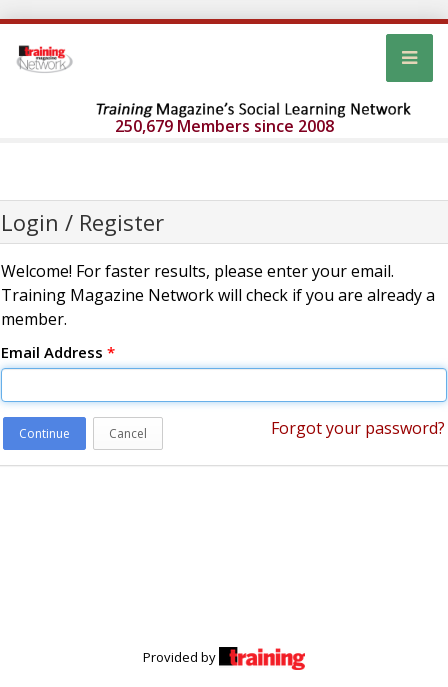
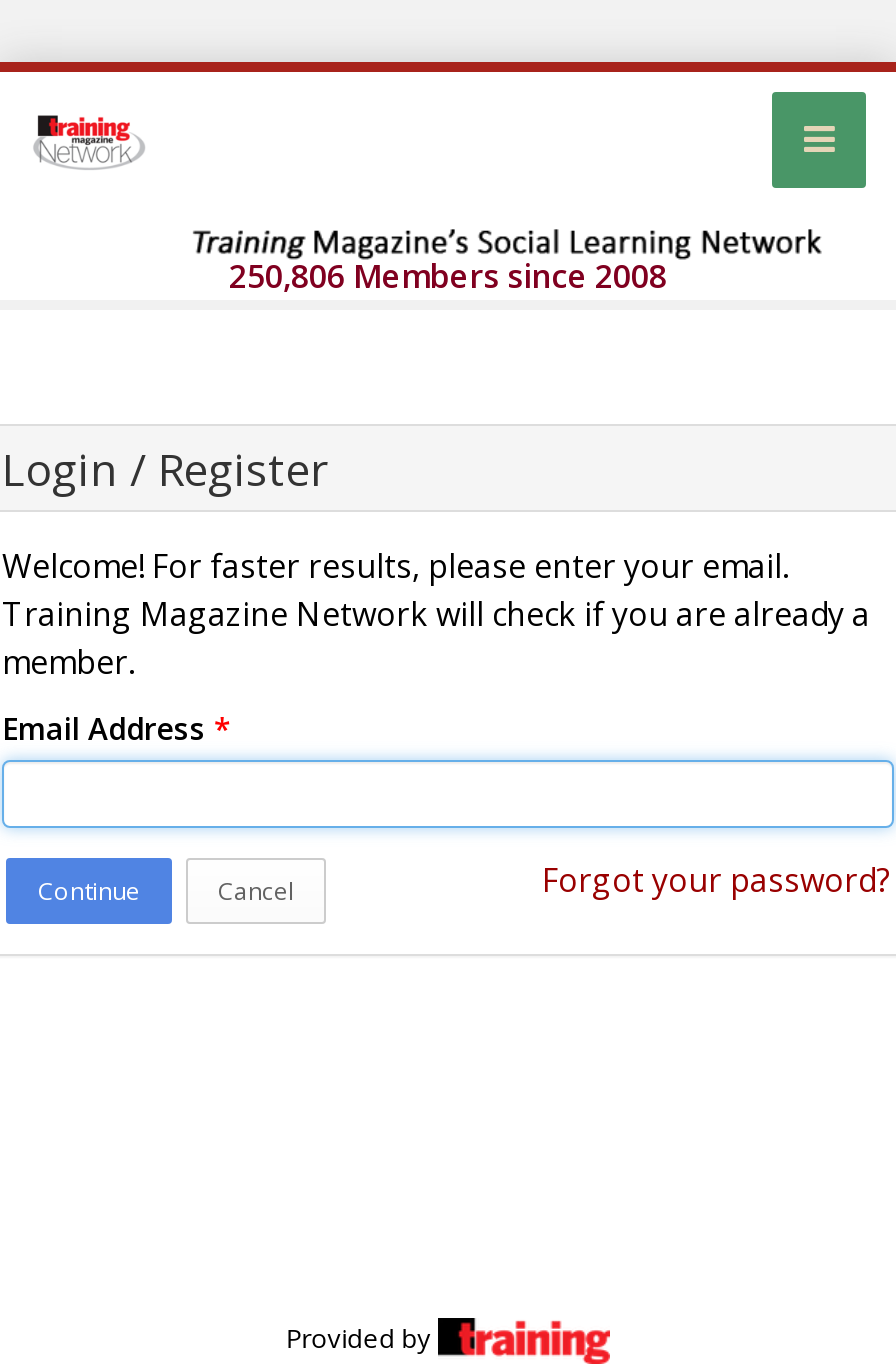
- 250,679 Members since 2008
+ 250,806 Members since 2008
